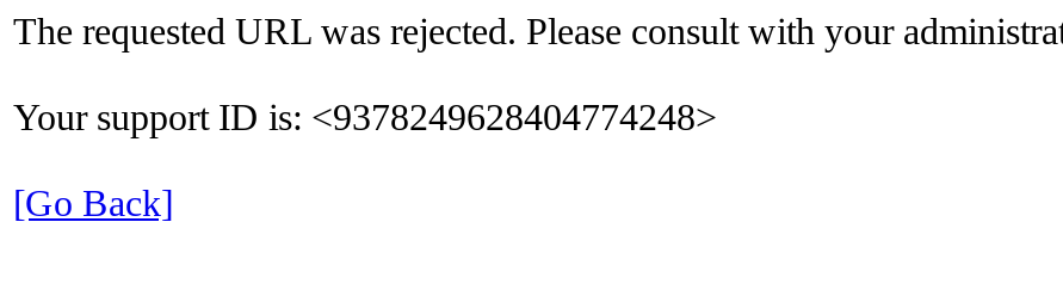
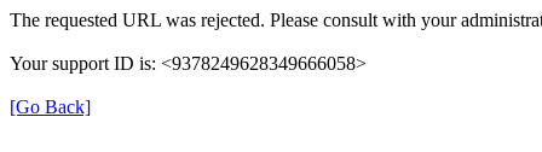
- Your support ID is: <9378249628404774248>
+ Your support ID is: <9378249628349666058>
